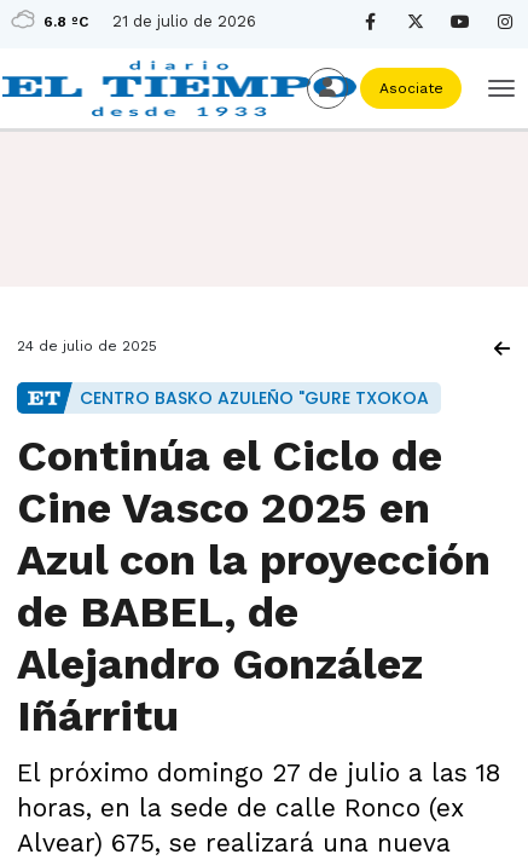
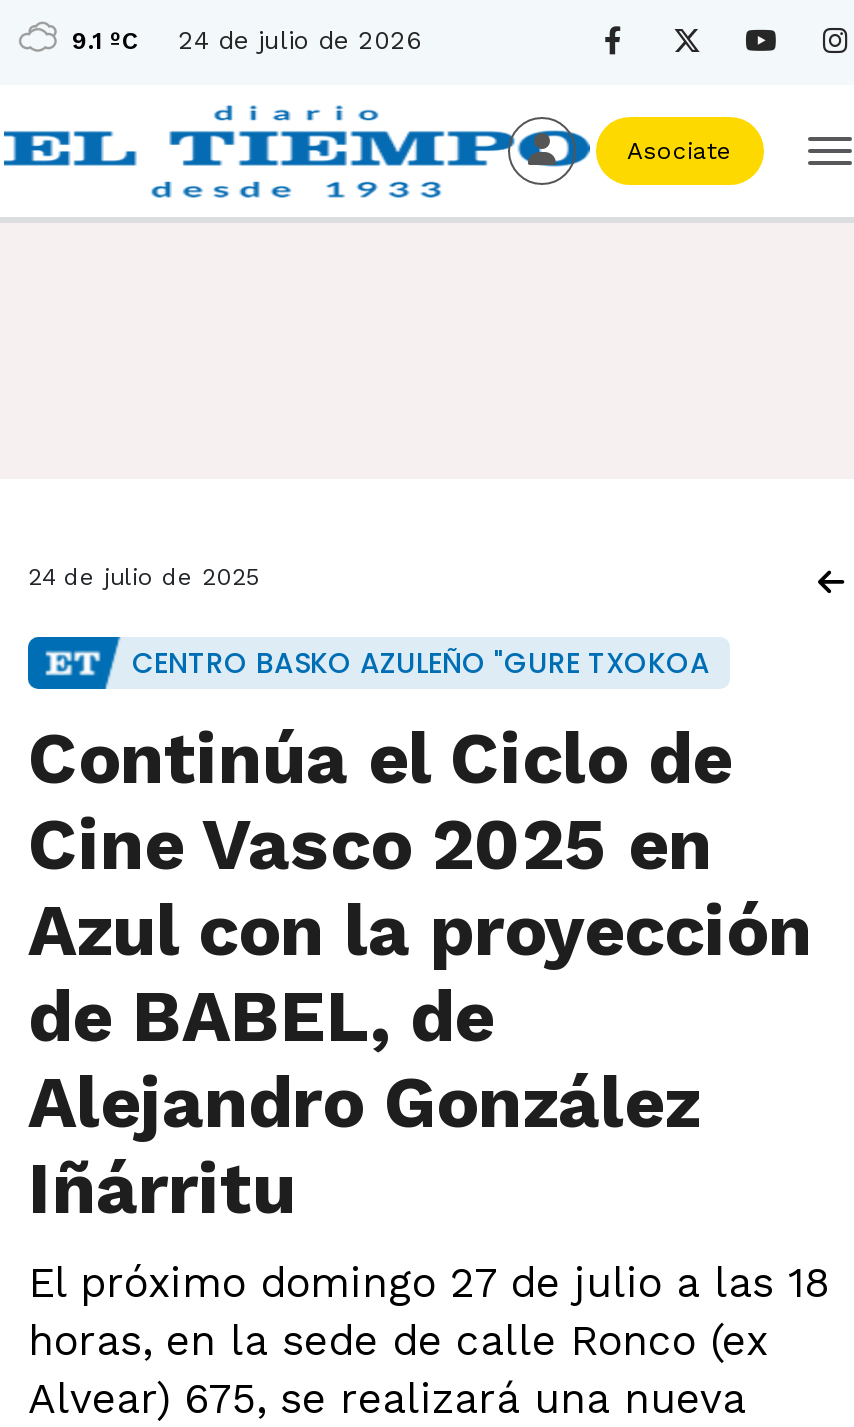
- 6.8 ºC
+ 9.1 ºC

- 21 de julio de 2026
+ 24 de julio de 2026
